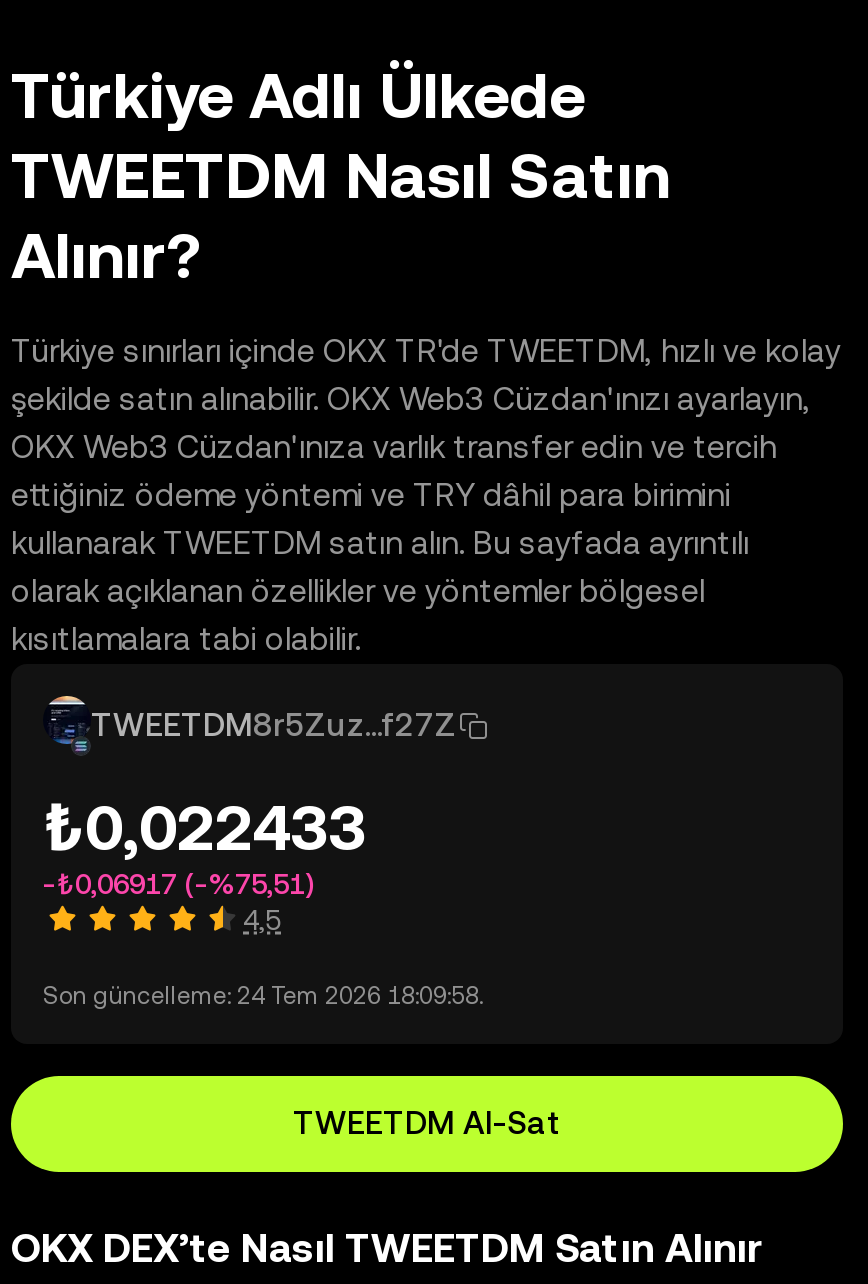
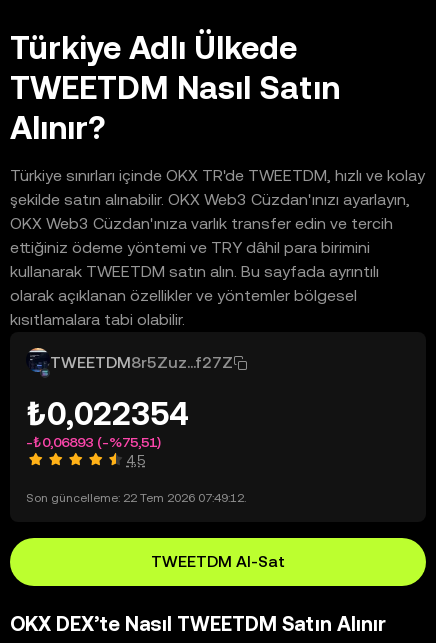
- ₺0,022433
+ ₺0,022354

- -₺0,06917 (-%75,51)
+ -₺0,06893 (-%75,51)

- Son güncelleme: 24 Tem 2026 18:09:58.
+ Son güncelleme: 22 Tem 2026 07:49:12.
